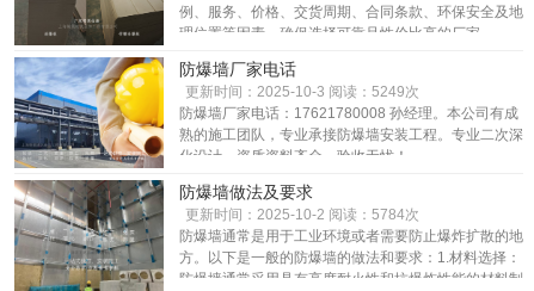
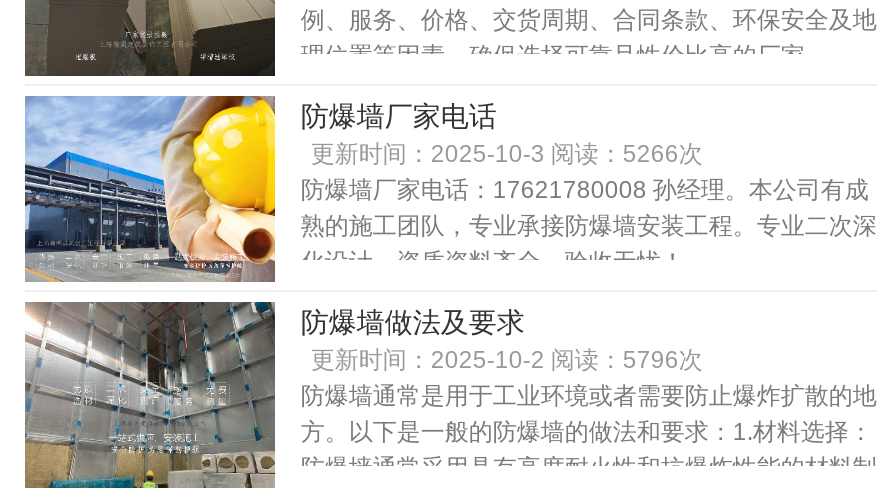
- 更新时间：2025-10-3 阅读：5249次
+ 更新时间：2025-10-3 阅读：5266次

- 更新时间：2025-10-2 阅读：5784次
+ 更新时间：2025-10-2 阅读：5796次
